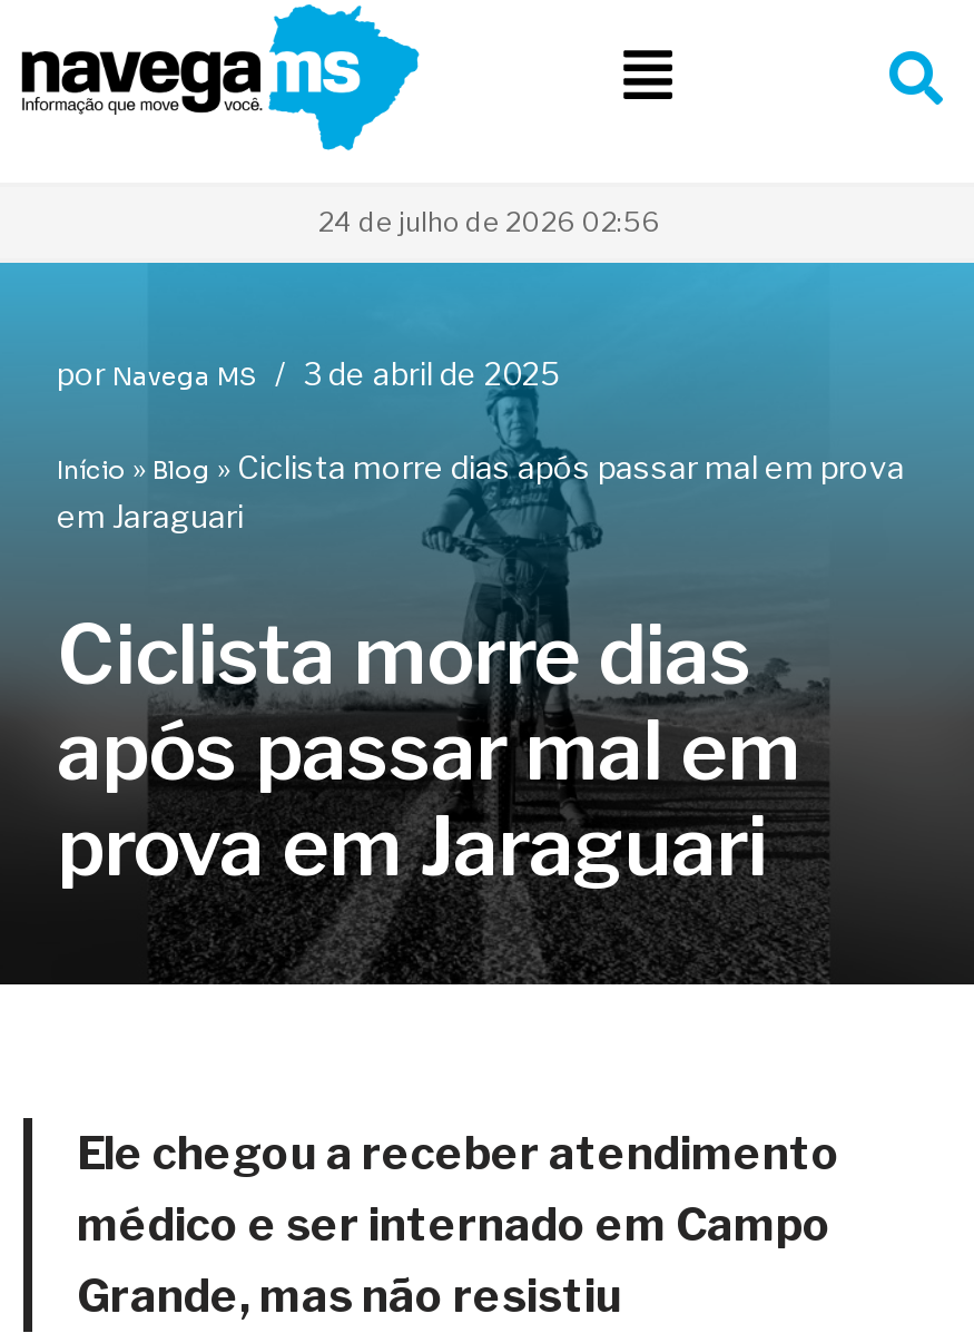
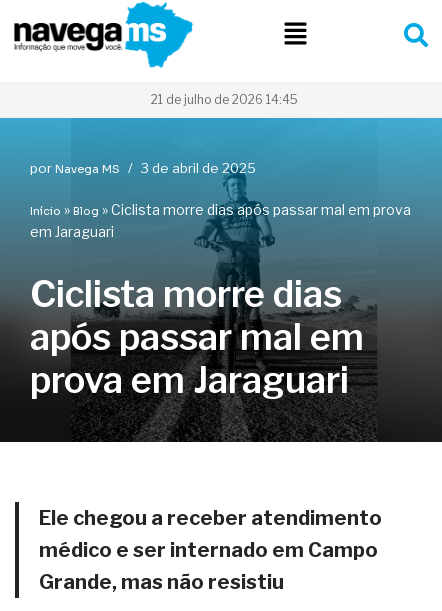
- 24 de julho de 2026 02:56
+ 21 de julho de 2026 14:45
